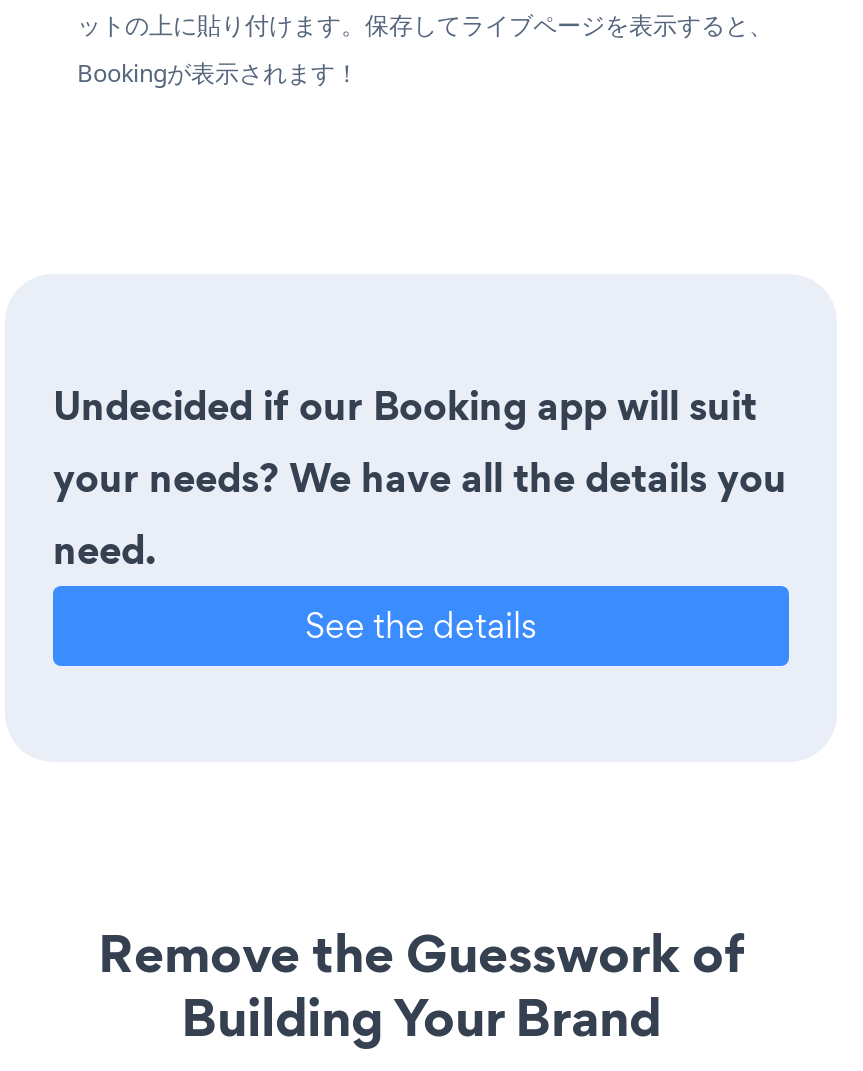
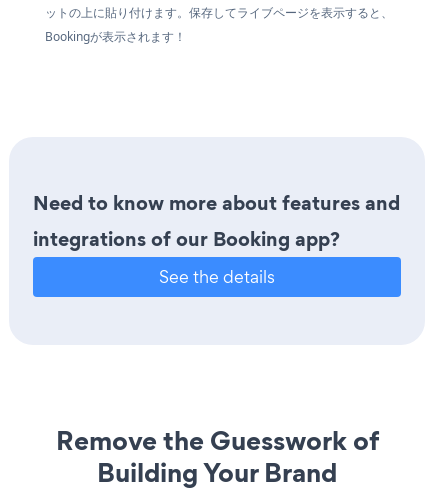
- Undecided if our Booking app will suit
- your needs? We have all the details you
- need.
+ Need to know more about features and
+ integrations of our Booking app?
